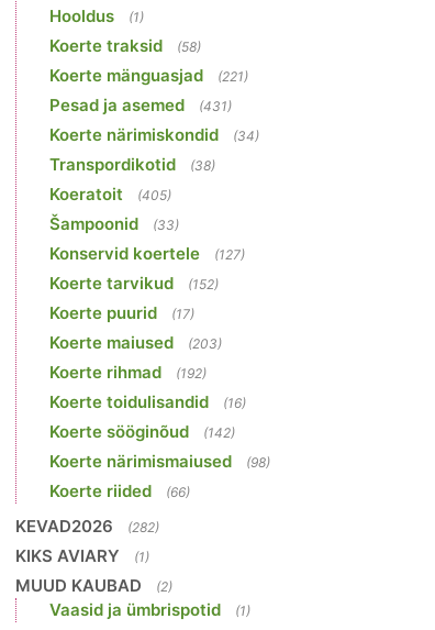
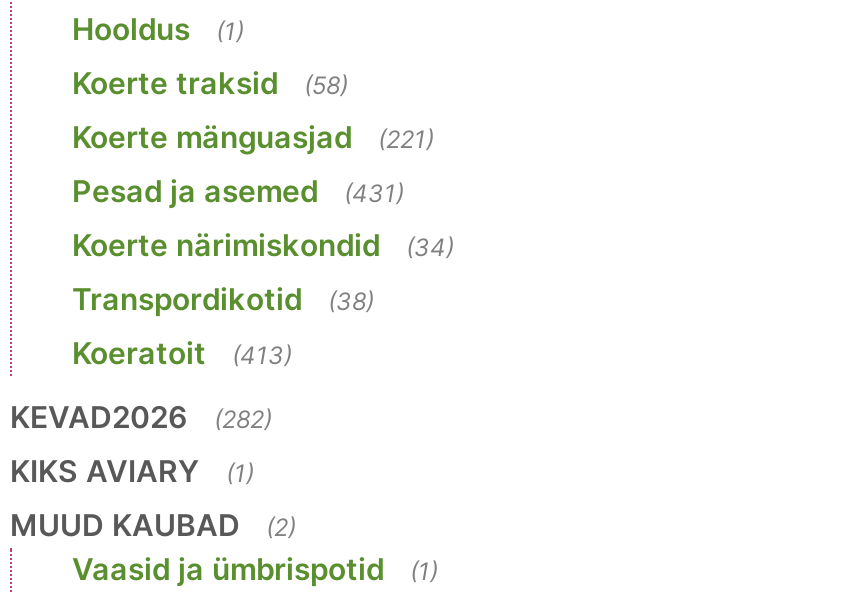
- (405)
- Šampoonid
- (33)
- Konservid koertele
- (127)
- Koerte tarvikud
- (152)
- Koerte puurid
- (17)
- Koerte maiused
- (203)
- Koerte rihmad
- (192)
- Koerte toidulisandid
- (16)
- Koerte sööginõud
- (142)
- Koerte närimismaiused
- (98)
- Koerte riided
- (66)
+ (413)
